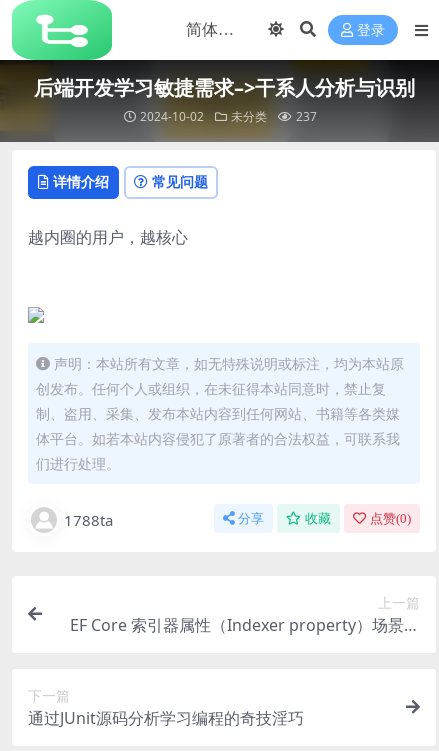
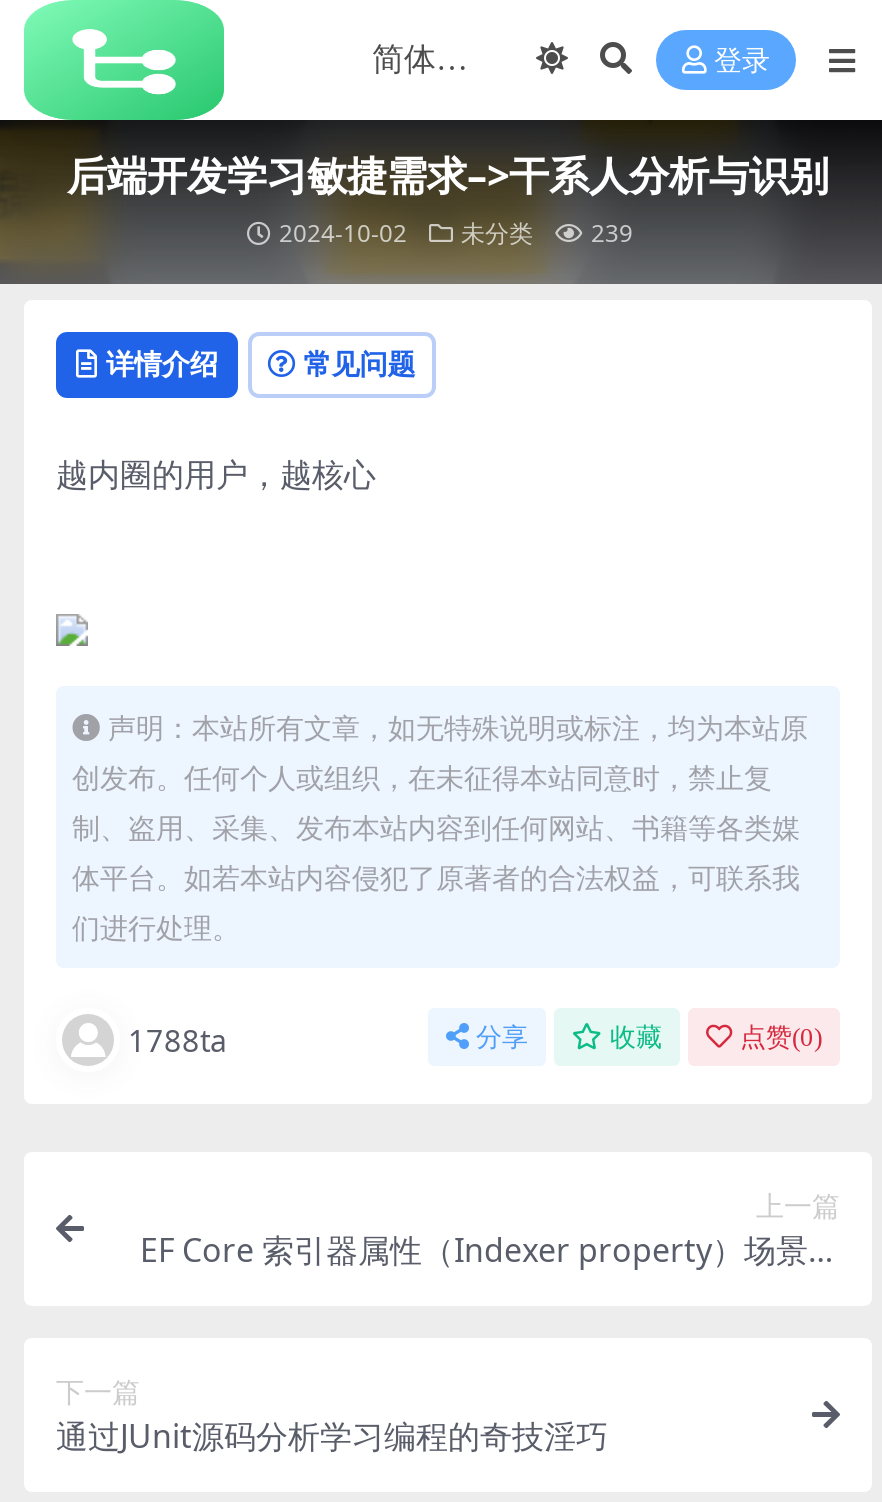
- 2024-10-02 未分类 237
+ 2024-10-02 未分类 239
